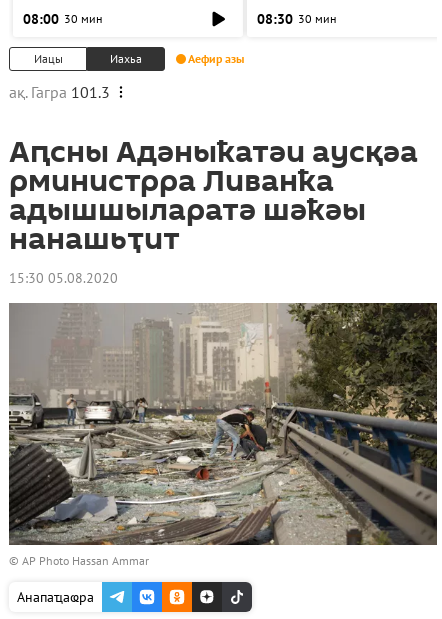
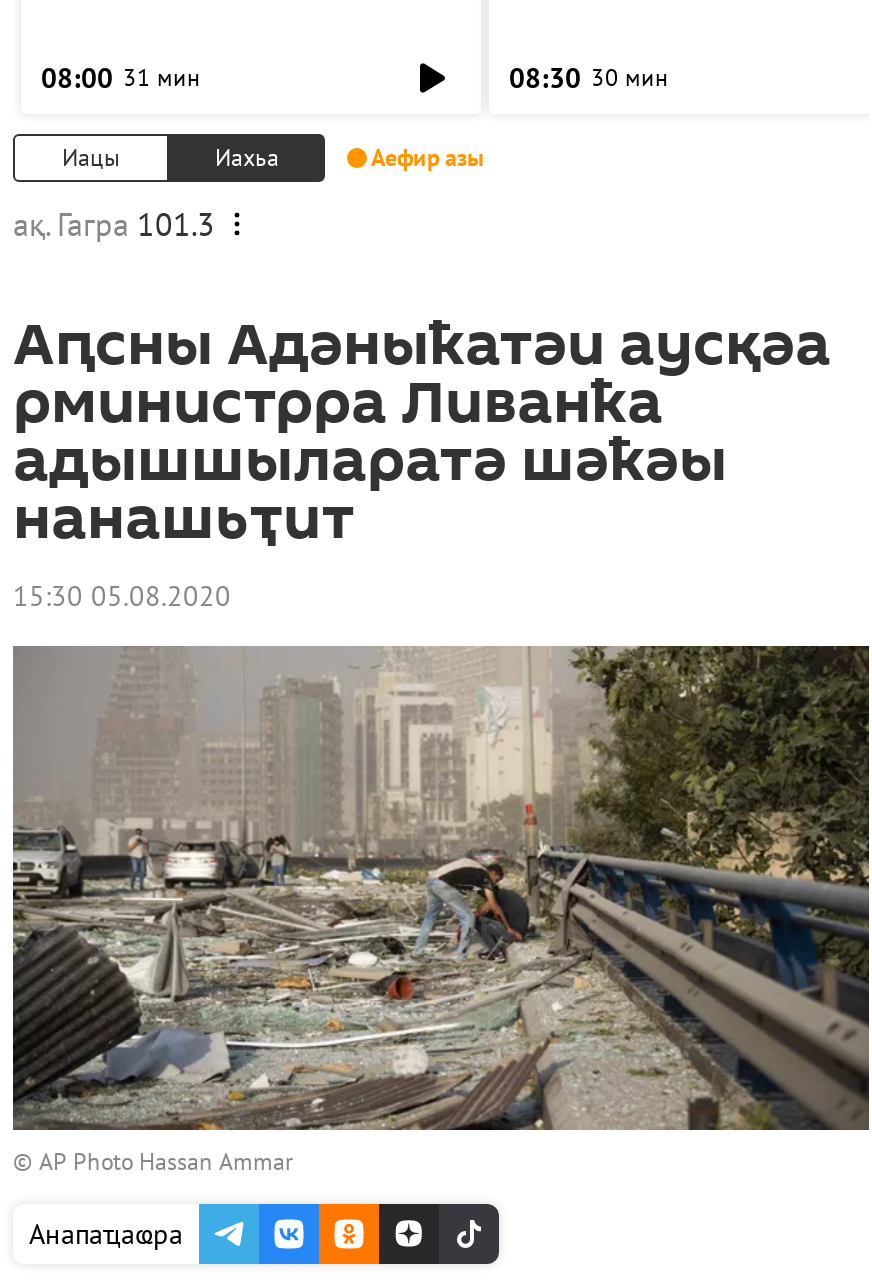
- 08:00 30 мин
+ 08:00 31 мин
